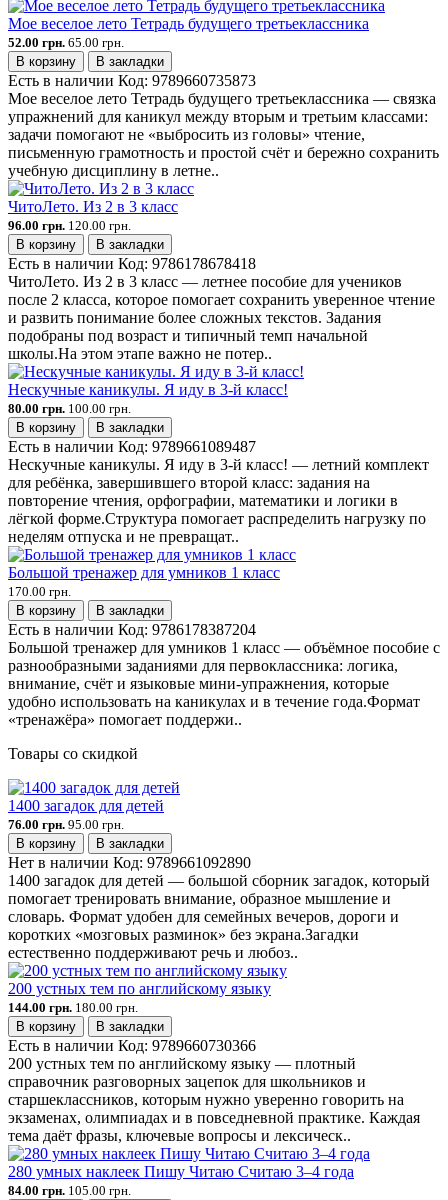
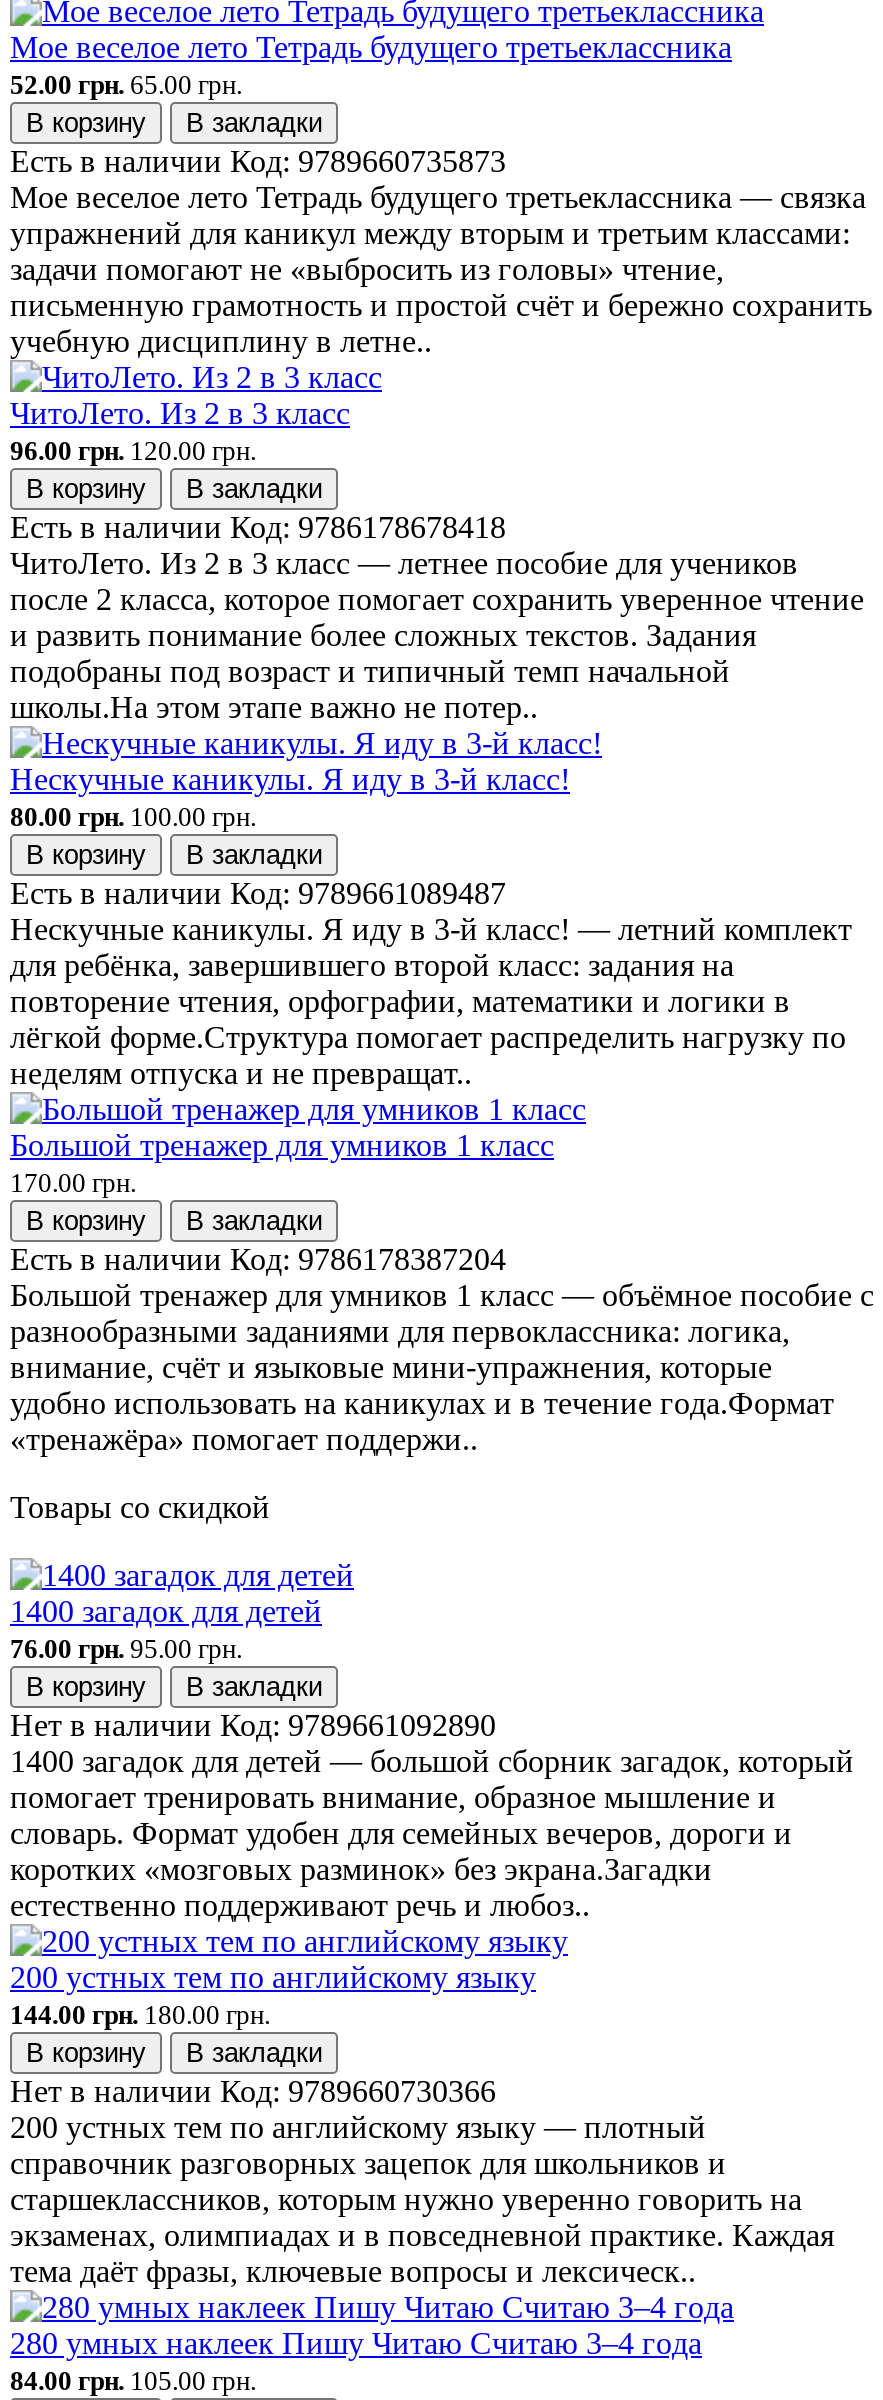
- Есть в наличии Код:9789660730366
+ Нет в наличии Код:9789660730366
